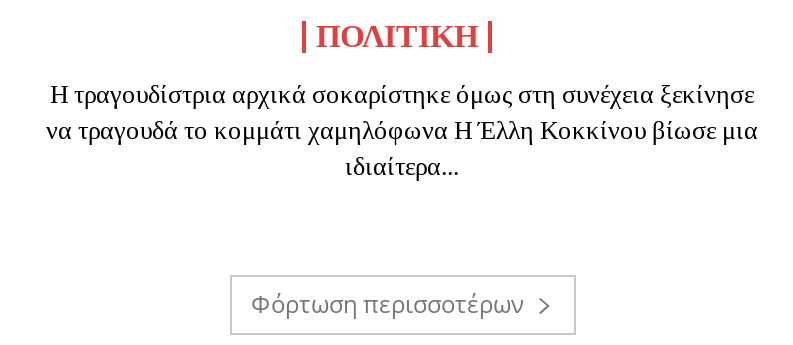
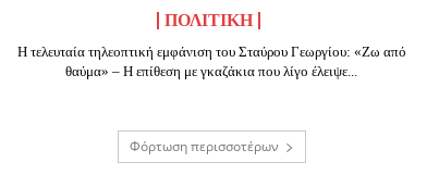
- Η τραγουδίστρια αρχικά σοκαρίστηκε όμως στη συνέχεια ξεκίνησε
- να τραγουδά το κομμάτι χαμηλόφωνα Η Έλλη Κοκκίνου βίωσε μια
- ιδιαίτερα...
+ Η τελευταία τηλεοπτική εμφάνιση του Σταύρου Γεωργίου: «Ζω από
+ θαύμα» – Η επίθεση με γκαζάκια που λίγο έλειψε...
